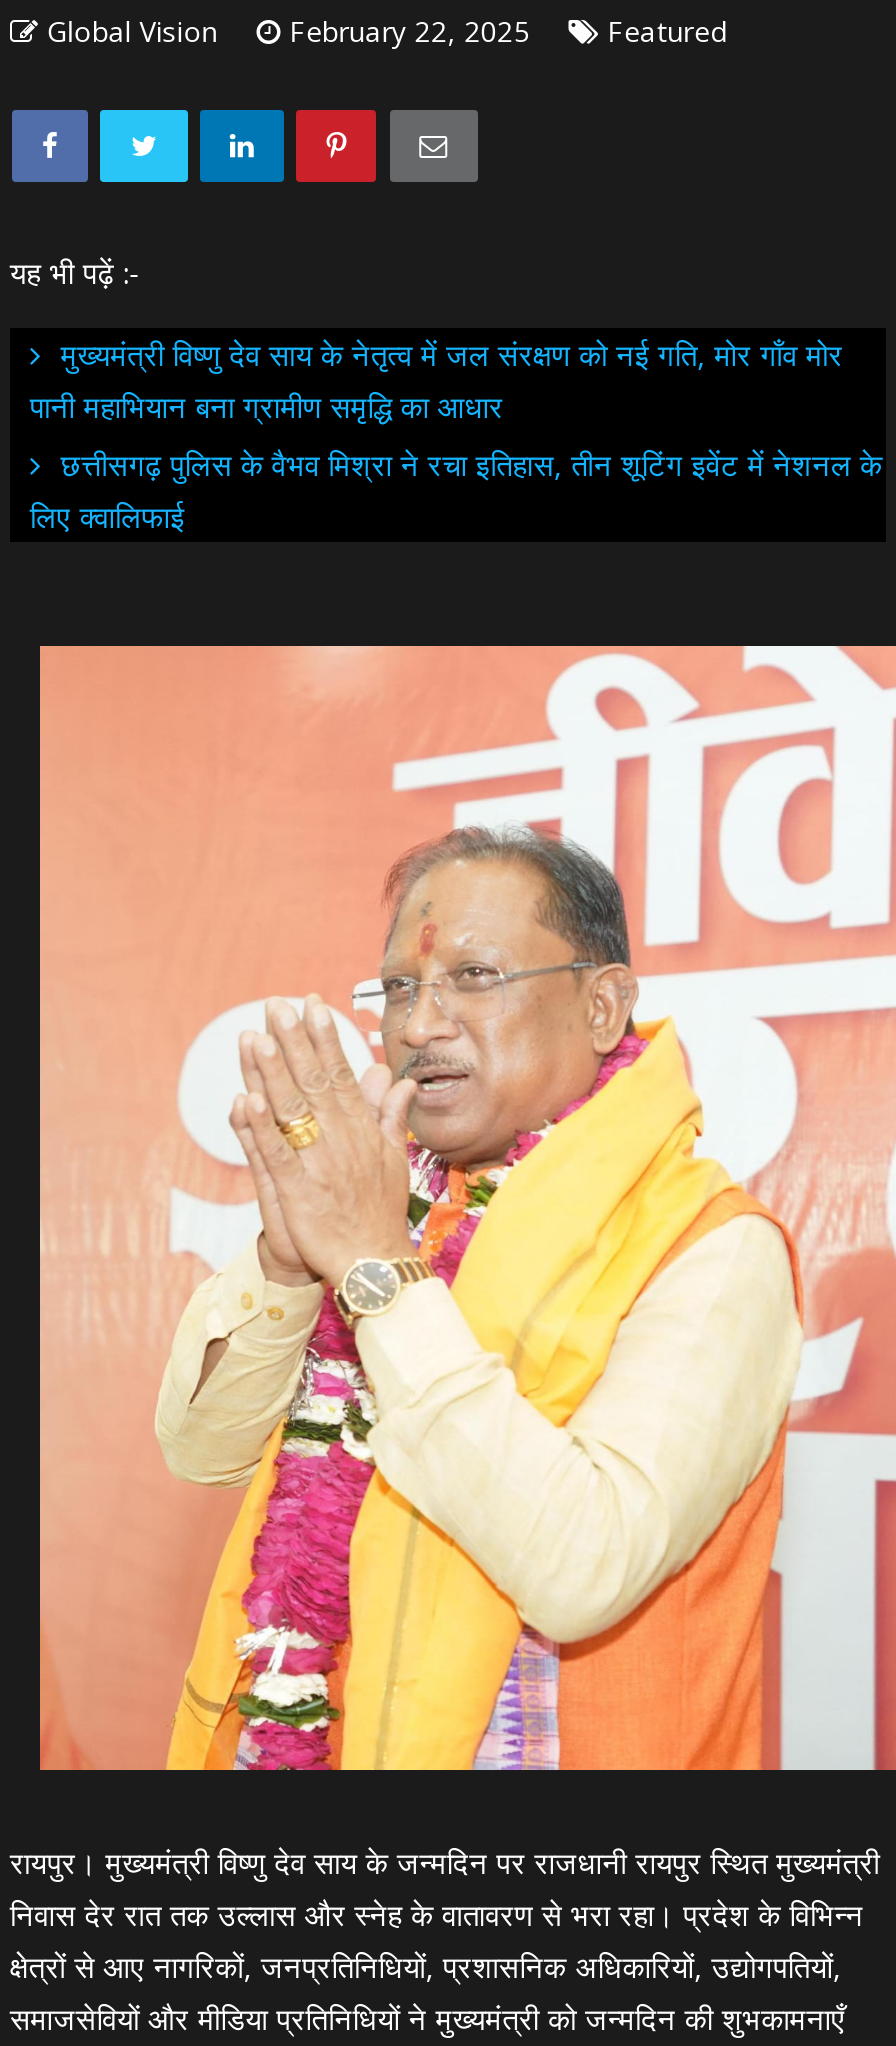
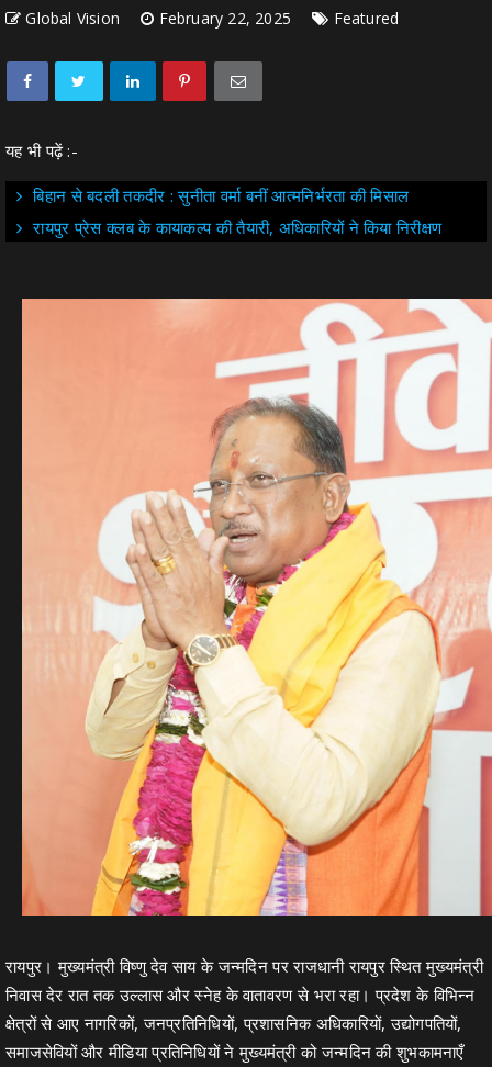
- मुख्यमंत्री विष्णु देव साय के नेतृत्व में जल संरक्षण को नई गति, मोर गाँव मोर
- पानी महाभियान बना ग्रामीण समृद्धि का आधार
- छत्तीसगढ़ पुलिस के वैभव मिश्रा ने रचा इतिहास, तीन शूटिंग इवेंट में नेशनल के
- लिए क्वालिफाई
+ बिहान से बदली तकदीर : सुनीता वर्मा बनीं आत्मनिर्भरता की मिसाल
+ रायपुर प्रेस क्लब के कायाकल्प की तैयारी, अधिकारियों ने किया निरीक्षण
